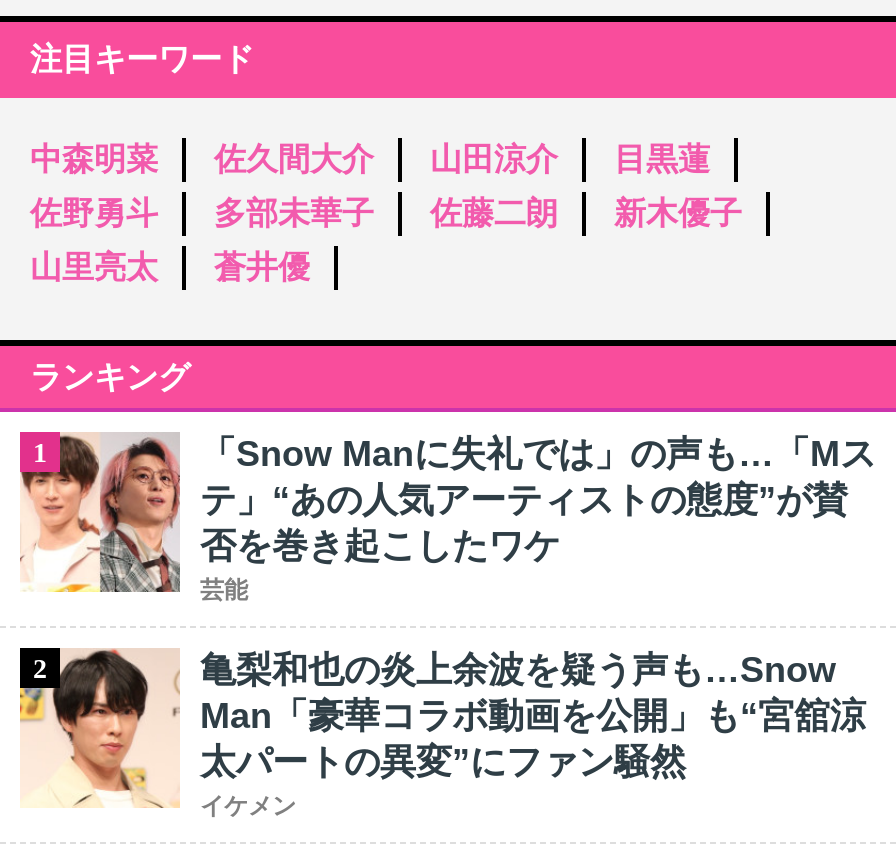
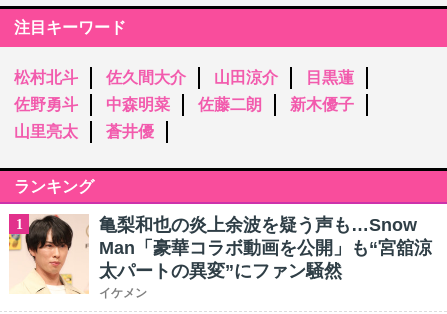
moved down: 中森明菜

+ 松村北斗

- 多部未華子

- [image]
- 「Snow Manに失礼では」の声も…「Mス
- テ」“あの人気アーティストの態度”が賛
- 否を巻き起こしたワケ
- 芸能
- 2
